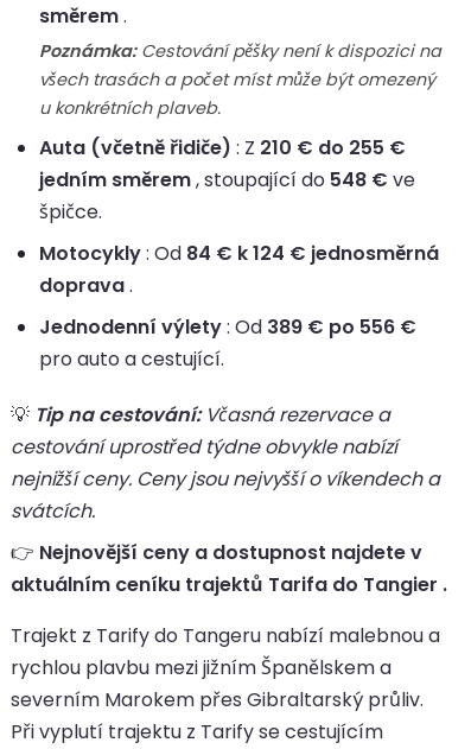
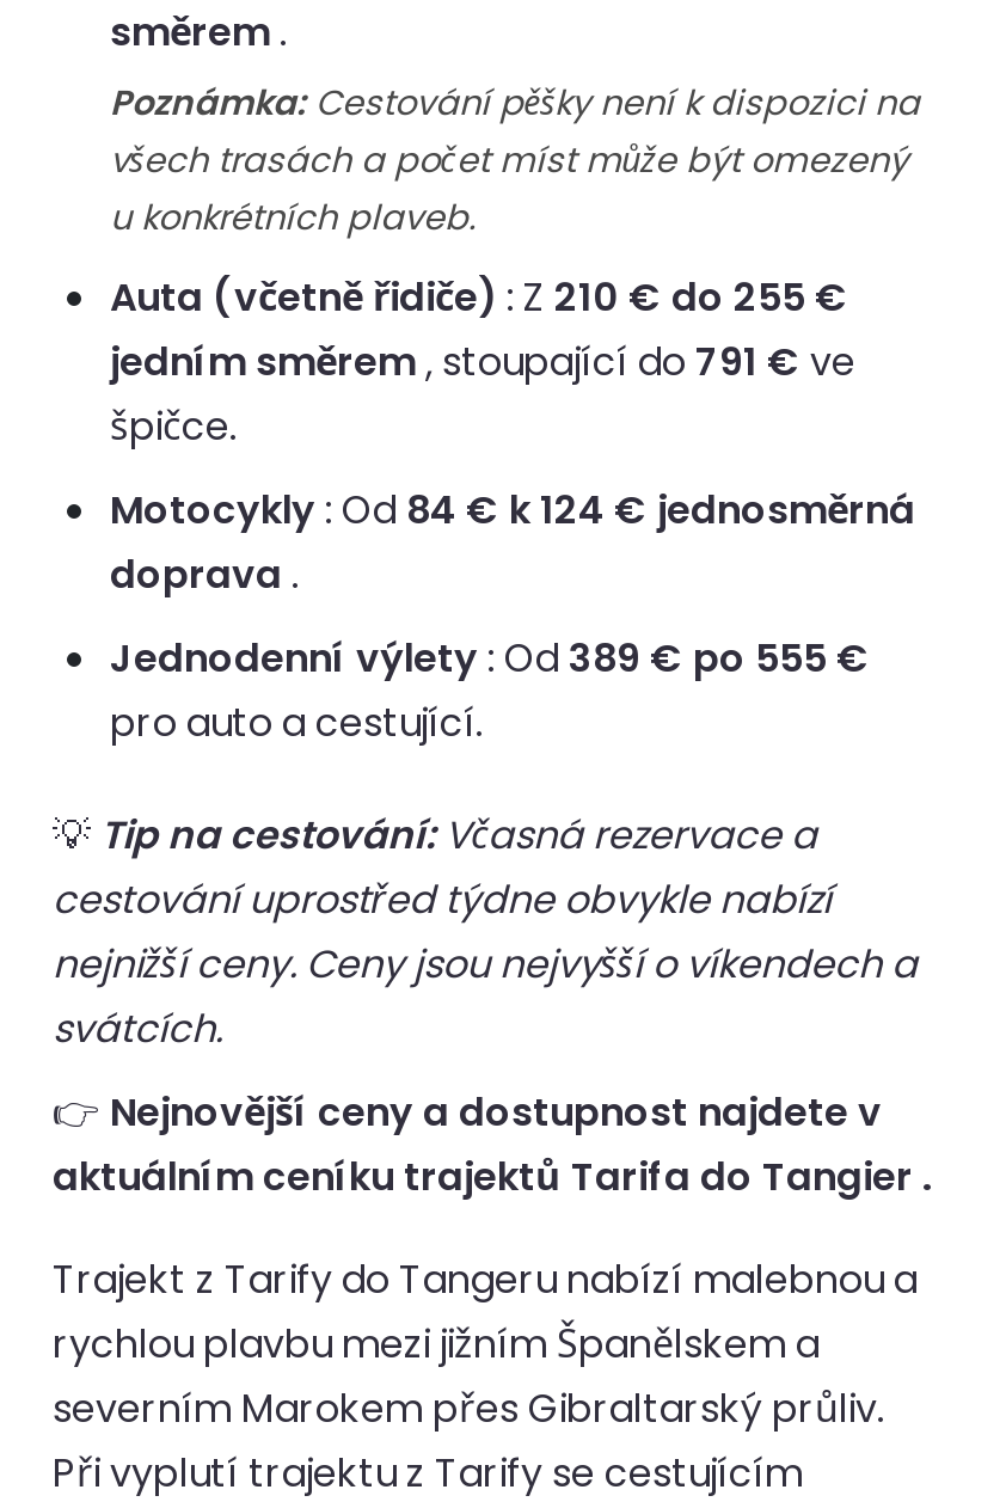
- jedním směrem, stoupající do 548 €ve
+ jedním směrem, stoupající do 791 €ve

- Jednodenní výlety: Od 389 € po 556 €
+ Jednodenní výlety: Od 389 € po 555 €
